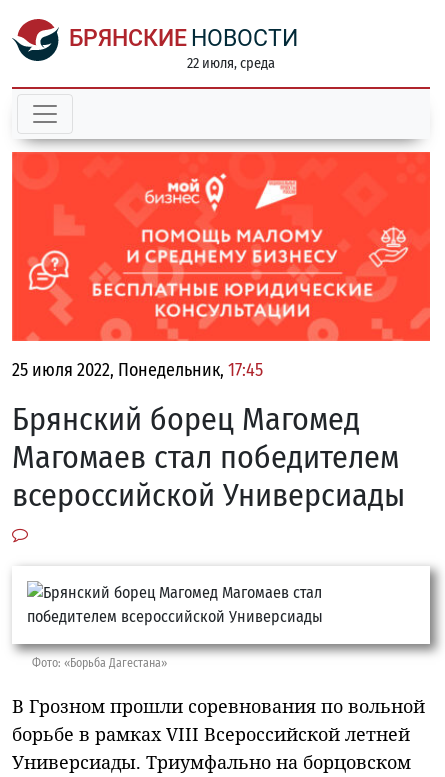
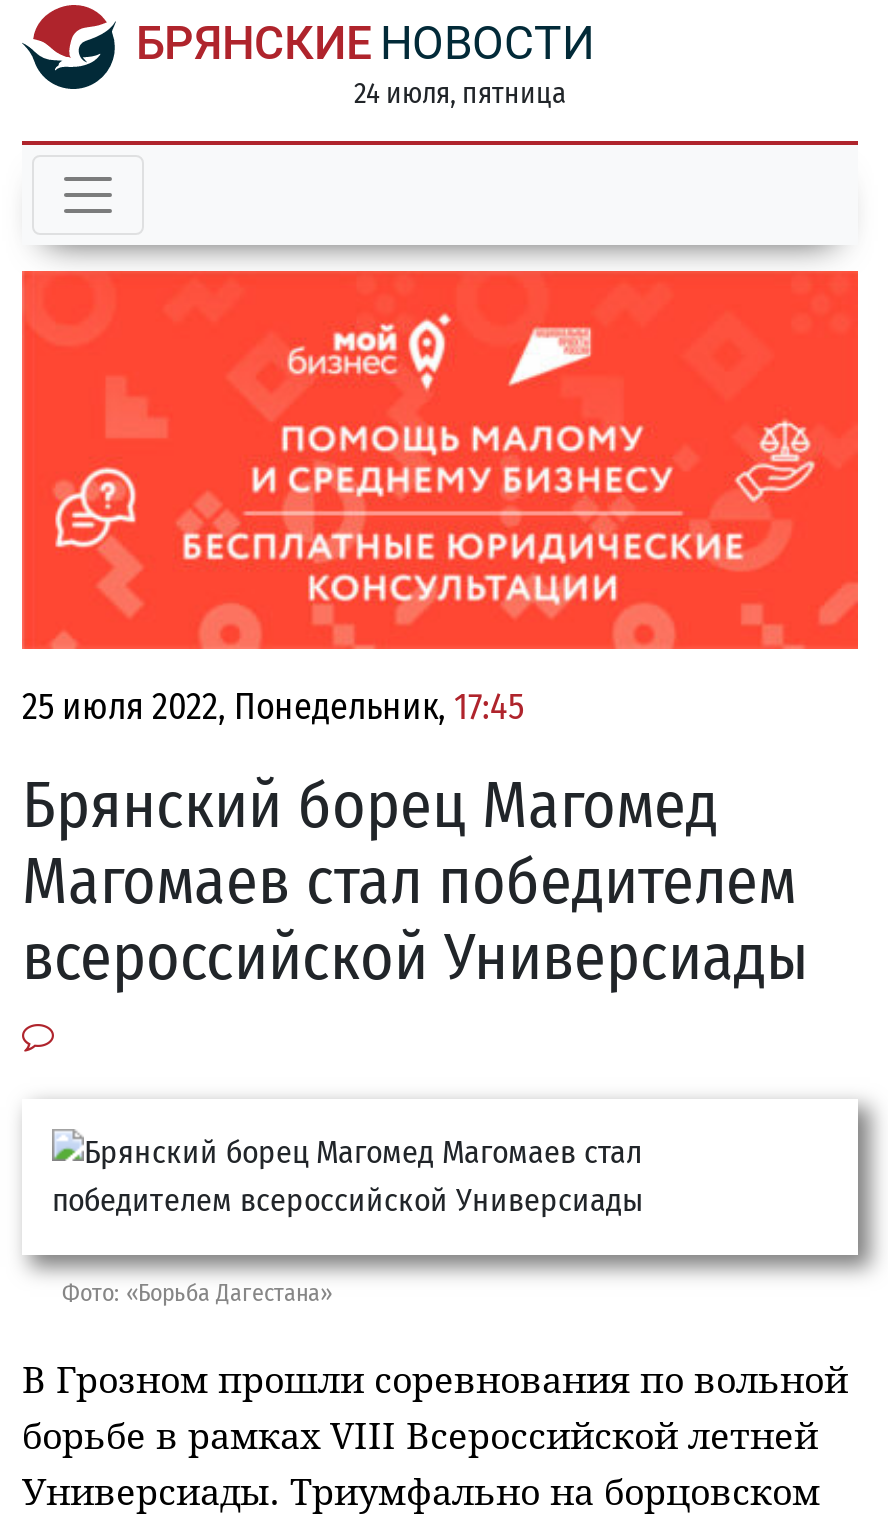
- 22 июля, среда
+ 24 июля, пятница
